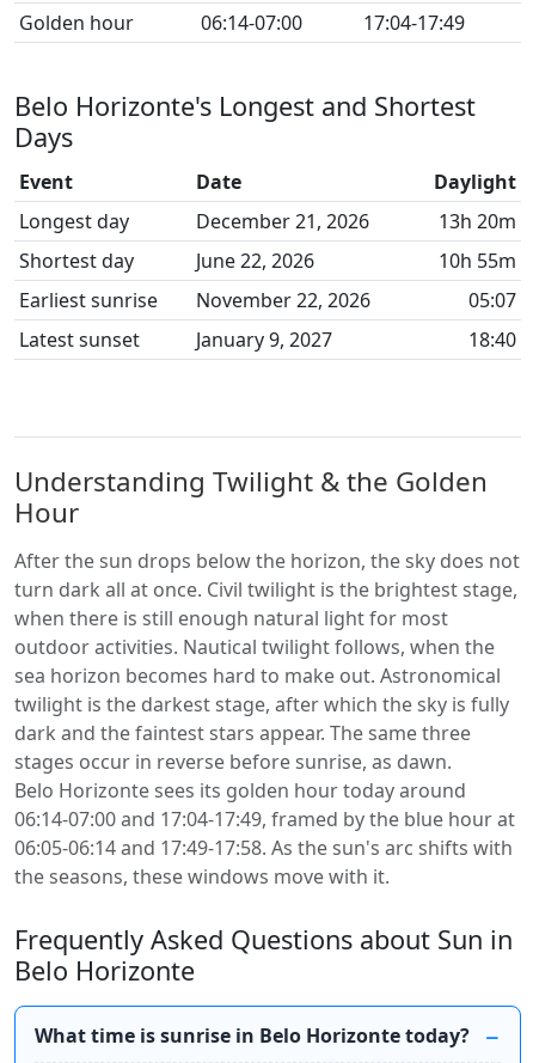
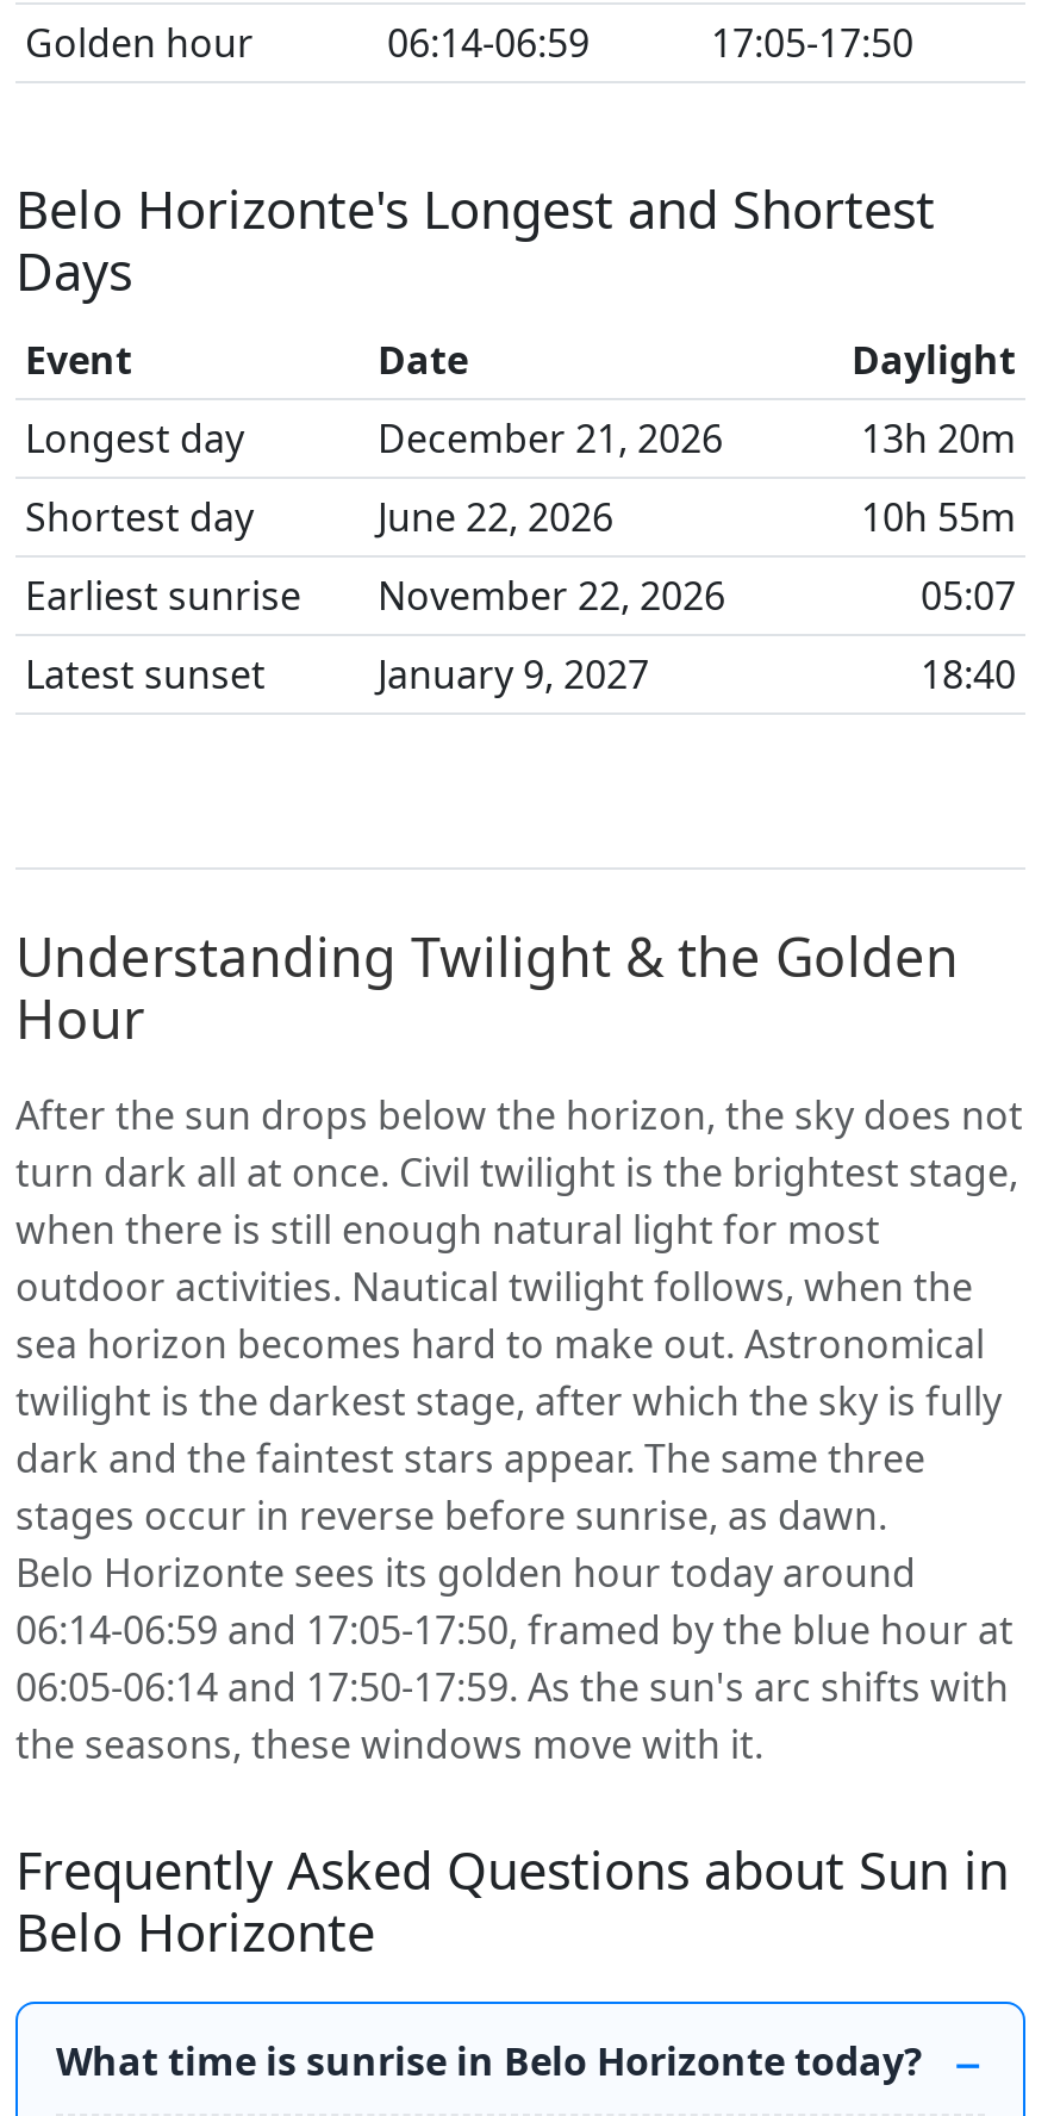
- 06:14-07:00
+ 06:14-06:59

- 17:04-17:49
+ 17:05-17:50

- 06:14-07:00 and 17:04-17:49, framed by the blue hour at
+ 06:14-06:59 and 17:05-17:50, framed by the blue hour at

- 06:05-06:14 and 17:49-17:58. As the sun's arc shifts with
+ 06:05-06:14 and 17:50-17:59. As the sun's arc shifts with
